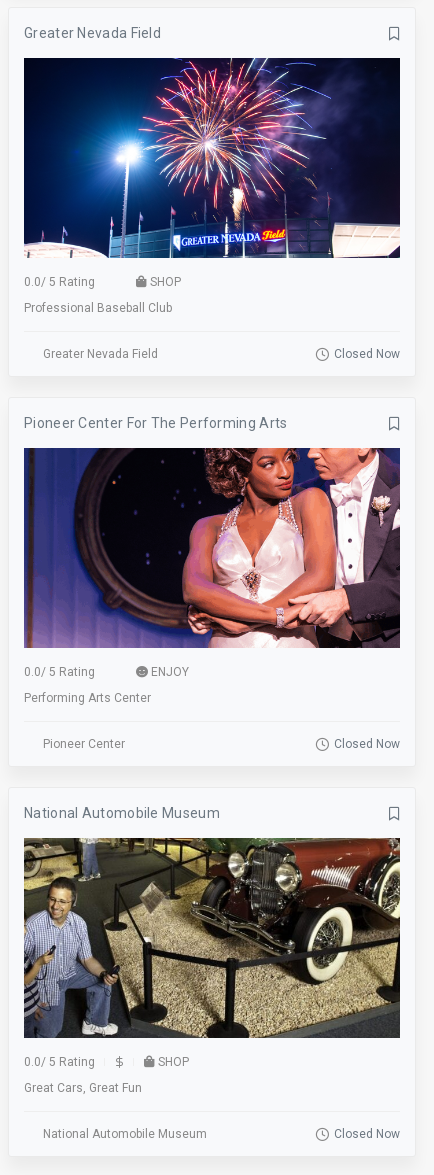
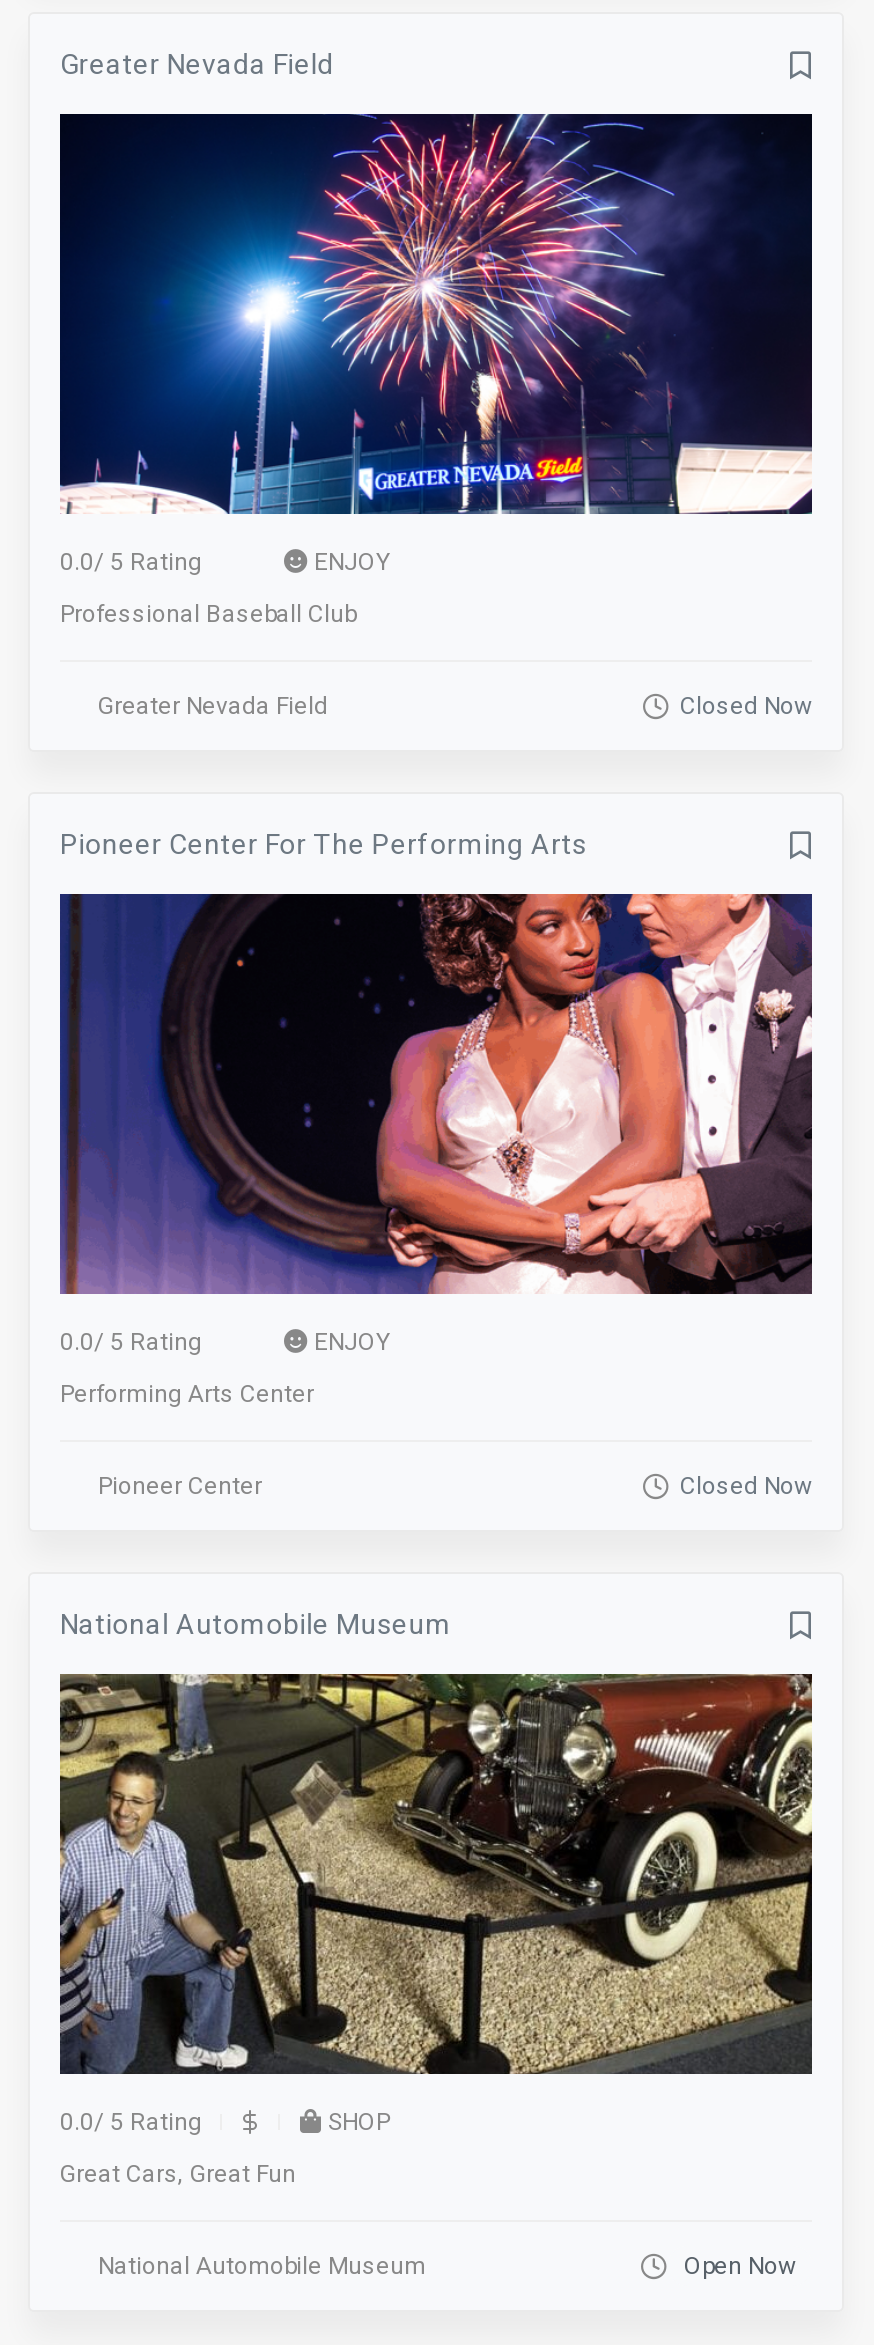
- SHOP
+ ENJOY

- Closed Now
+ Open Now
